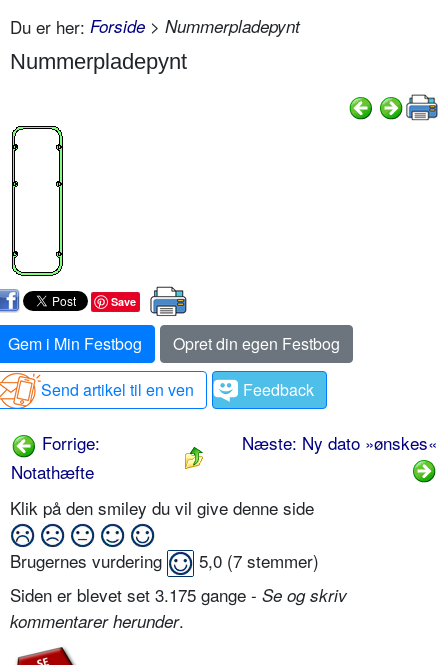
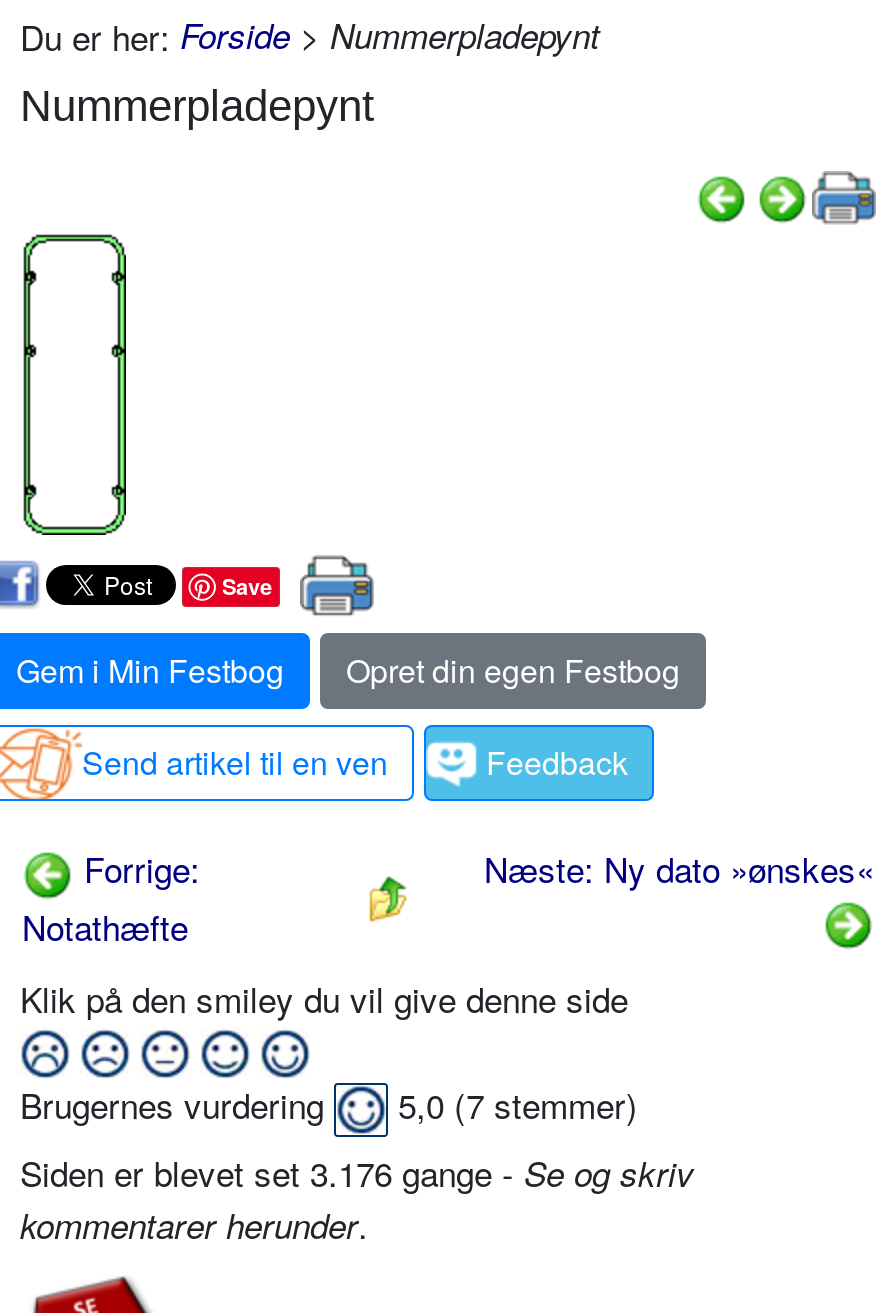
- Siden er blevet set 3.175 gange - Se og skriv
+ Siden er blevet set 3.176 gange - Se og skriv
